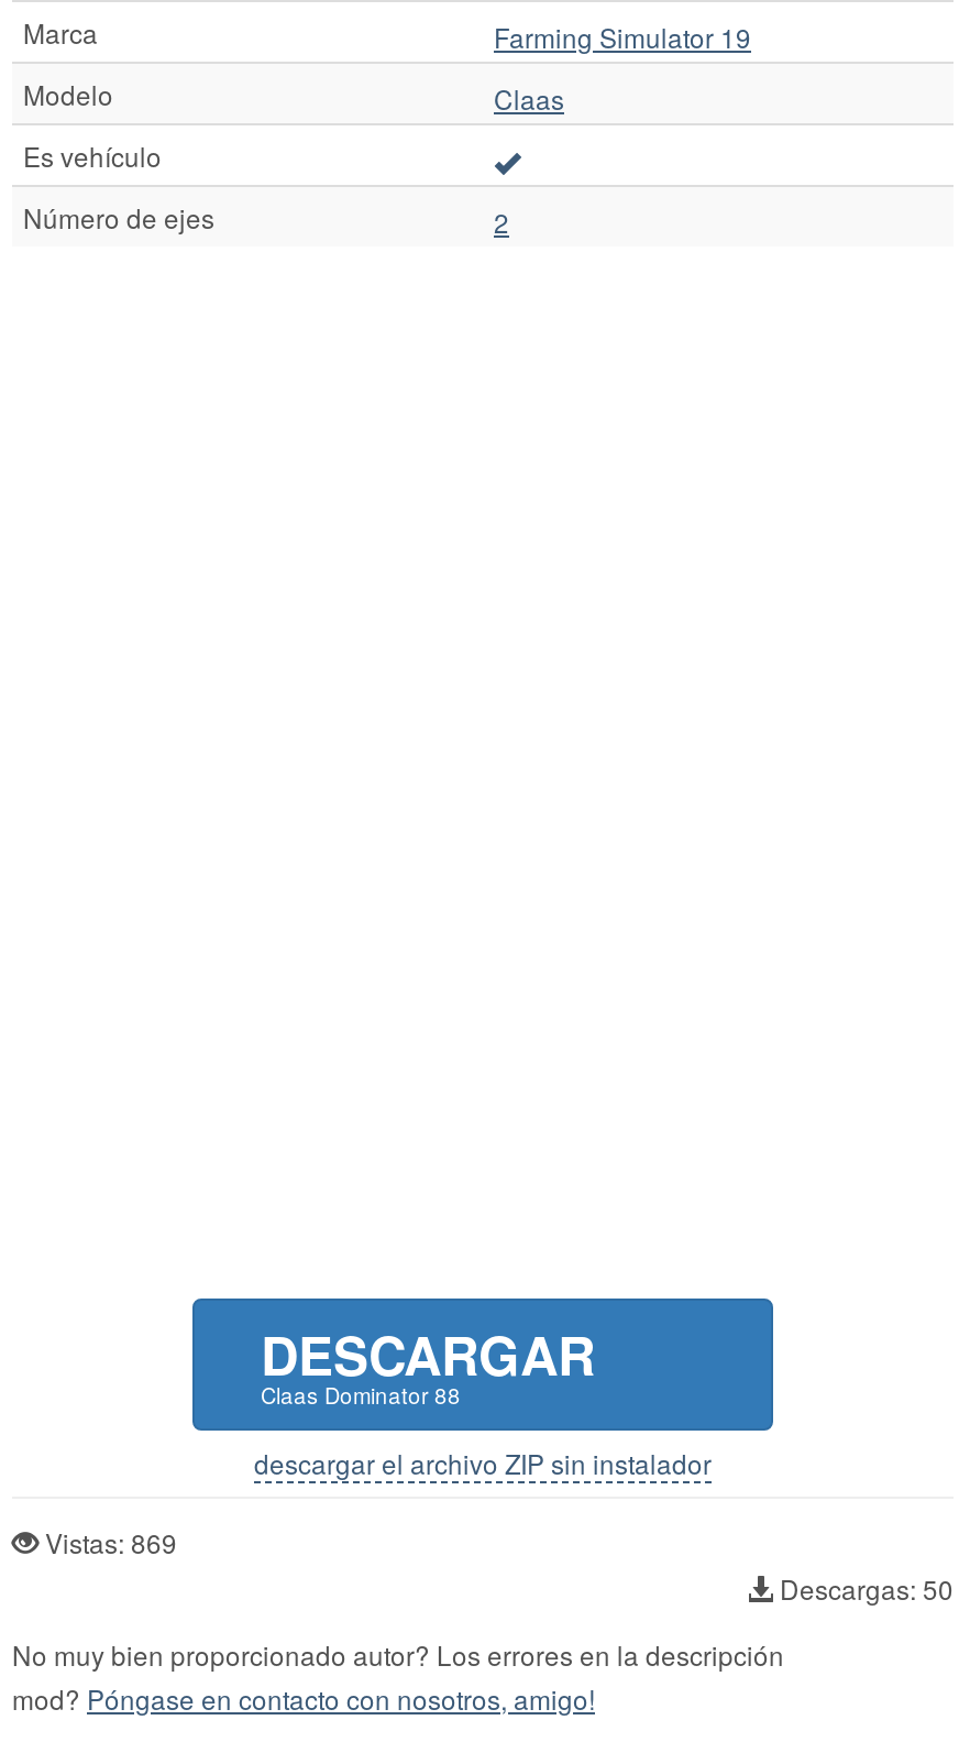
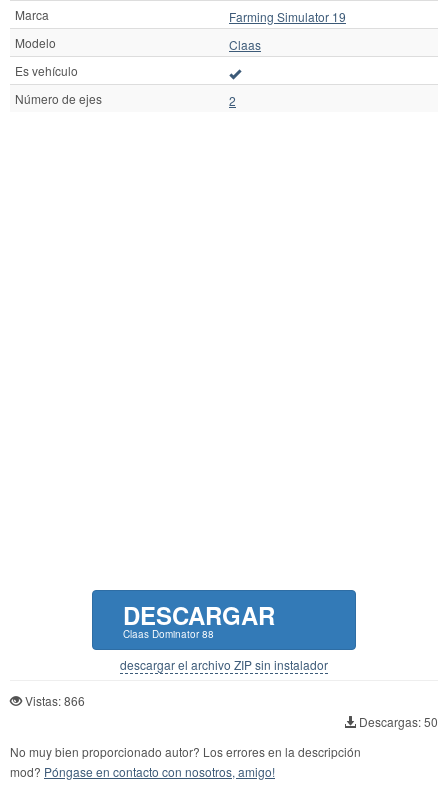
- Vistas: 869
+ Vistas: 866
